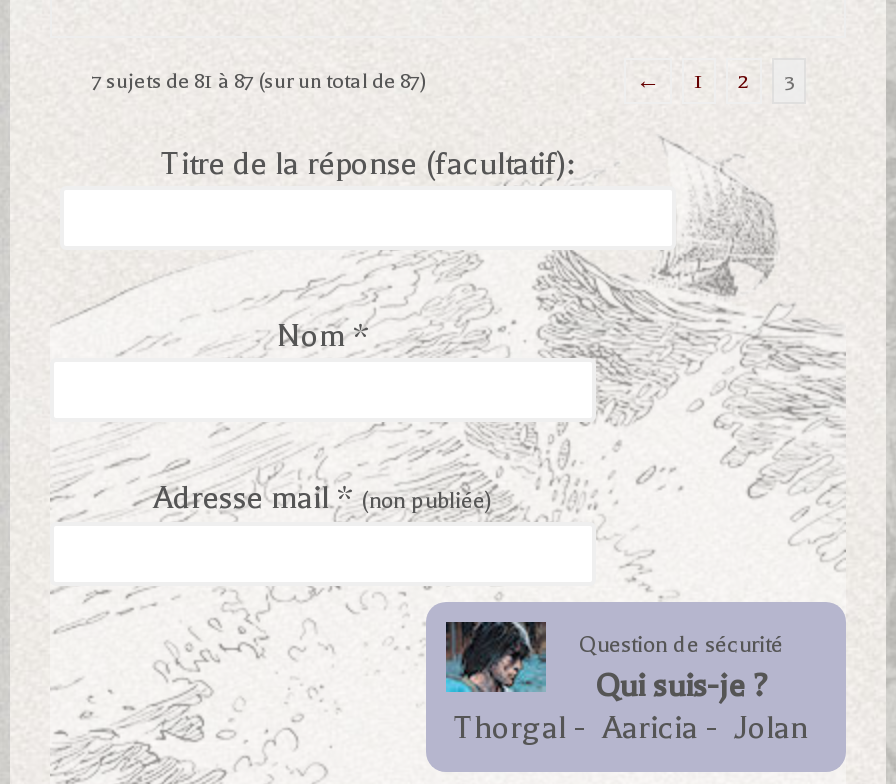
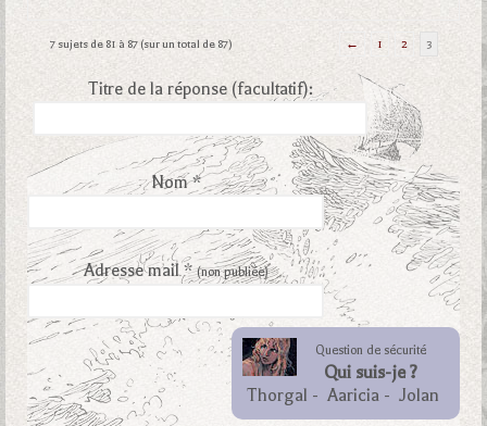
- [image]
+ [image]
